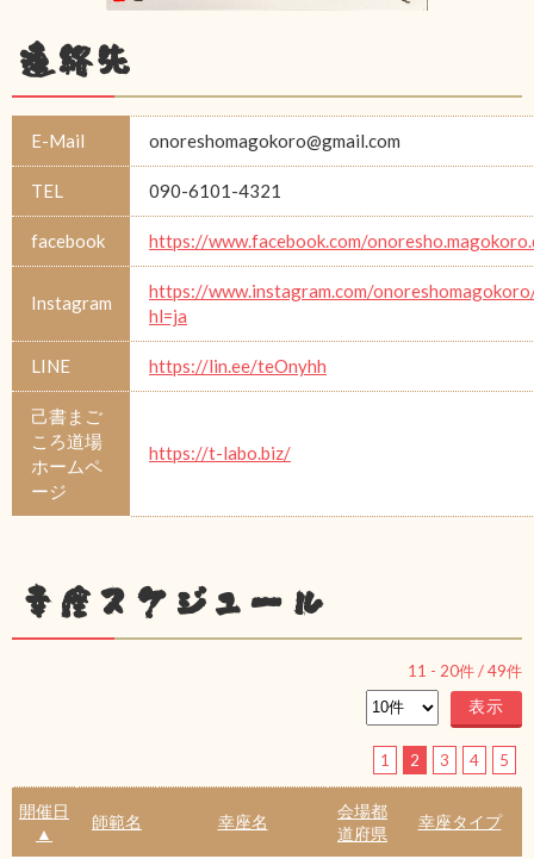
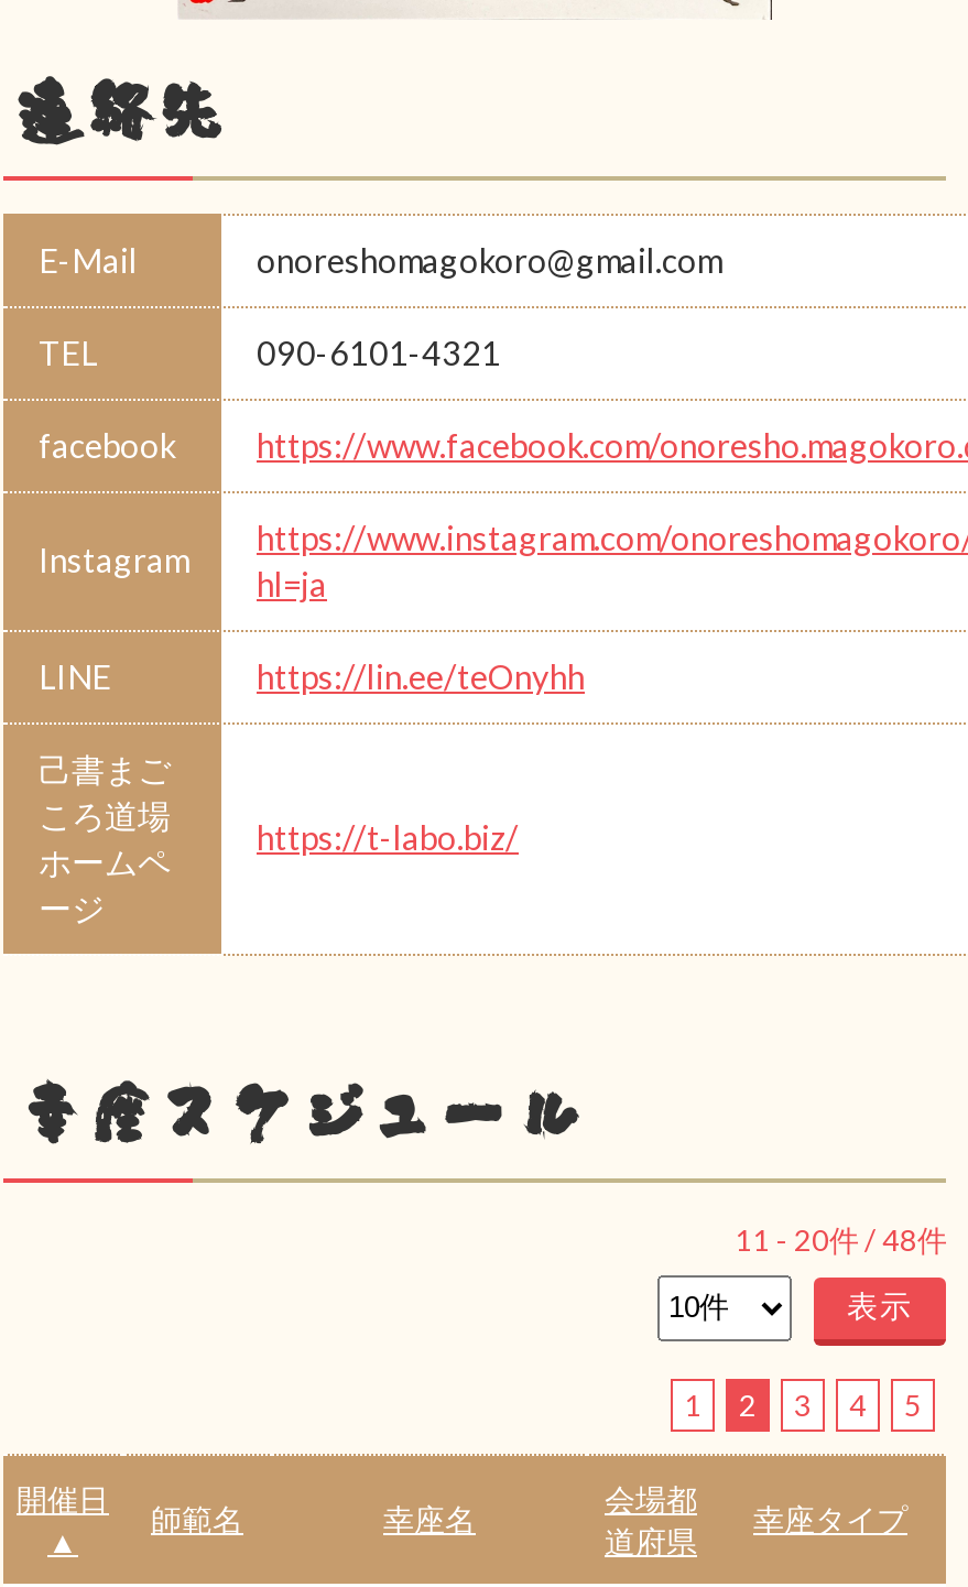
- 11 - 20件 / 49件
+ 11 - 20件 / 48件
